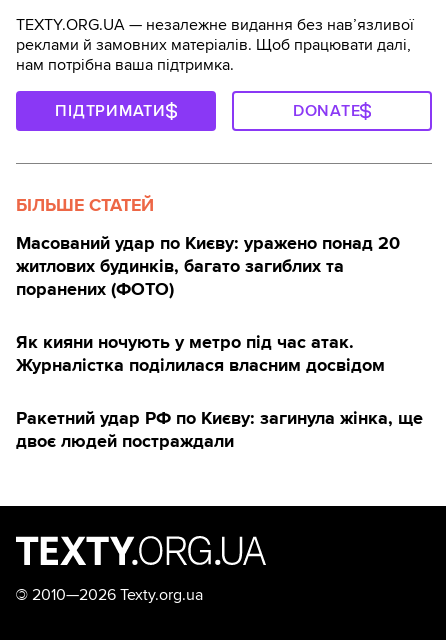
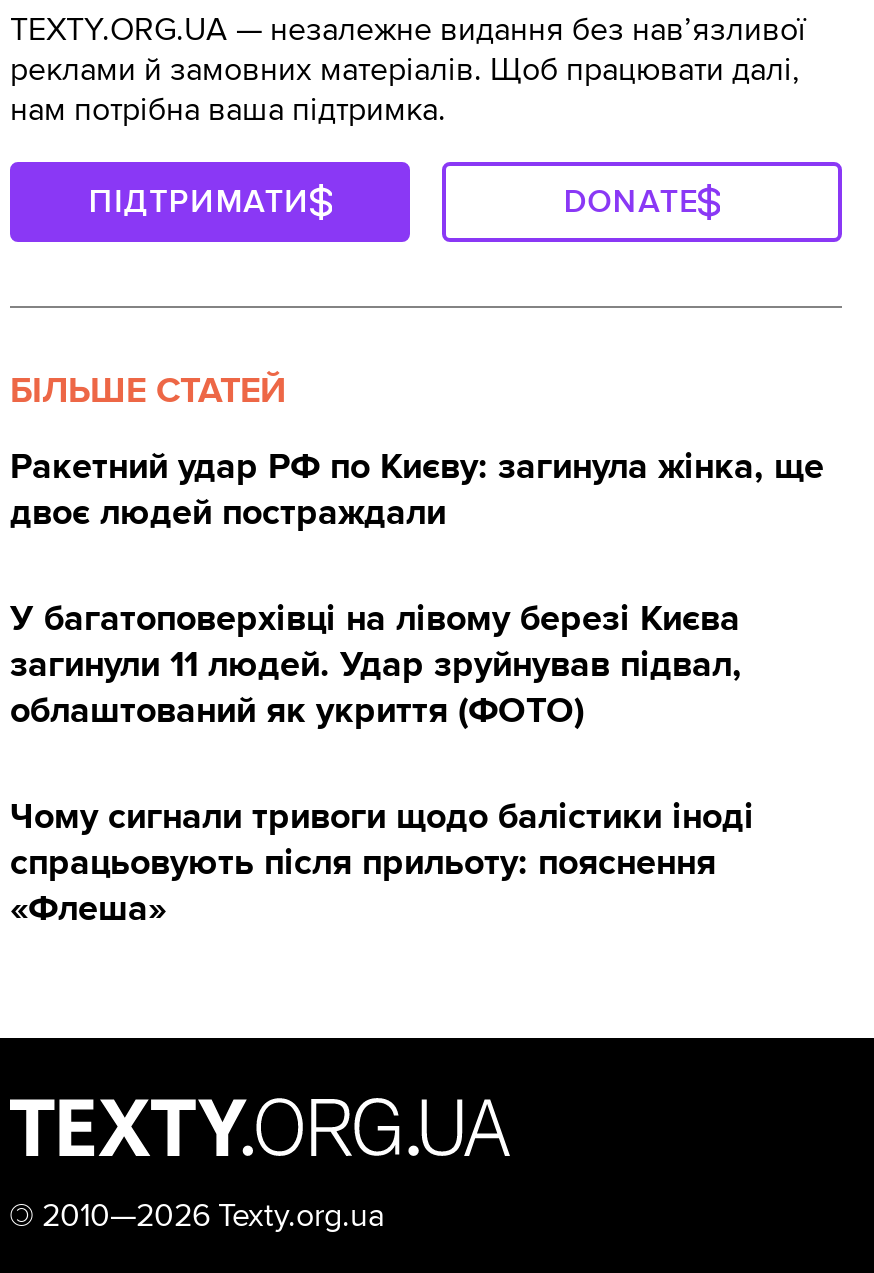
- Масований удар по Києву: уражено понад 20
- житлових будинків, багато загиблих та
- поранених (ФОТО)
- Як кияни ночують у метро під час атак.
- Журналістка поділилася власним досвідом

moved up: Ракетний удар РФ по Києву: загинула жінка, ще | двоє людей постраждали

+ У багатоповерхівці на лівому березі Києва
+ загинули 11 людей. Удар зруйнував підвал,
+ облаштований як укриття (ФОТО)
+ Чому сигнали тривоги щодо балістики іноді
+ спрацьовують після прильоту: пояснення
+ «Флеша»
